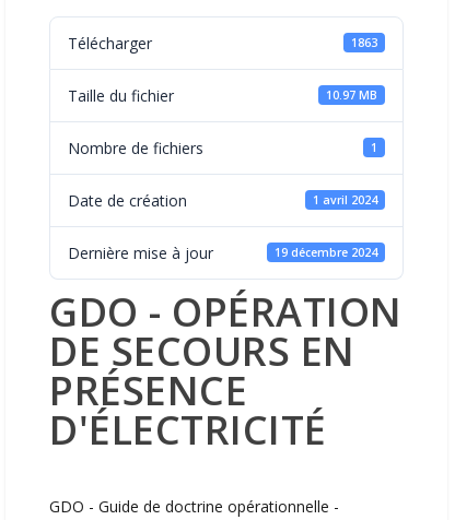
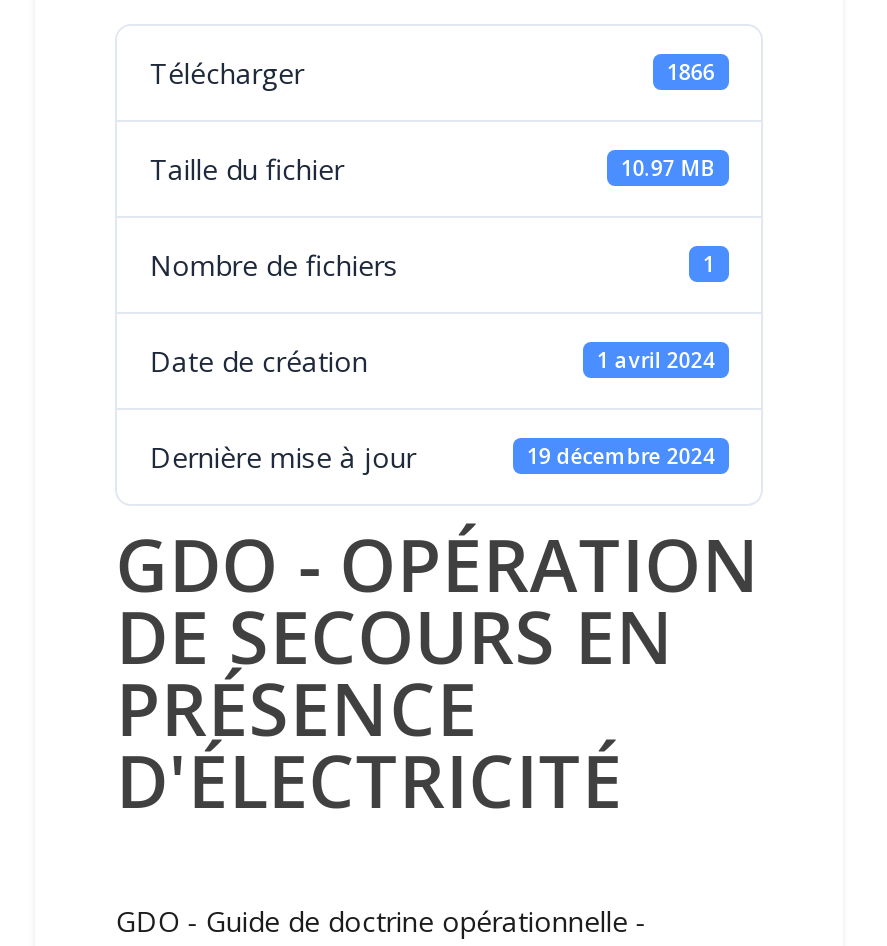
- 1863
+ 1866
